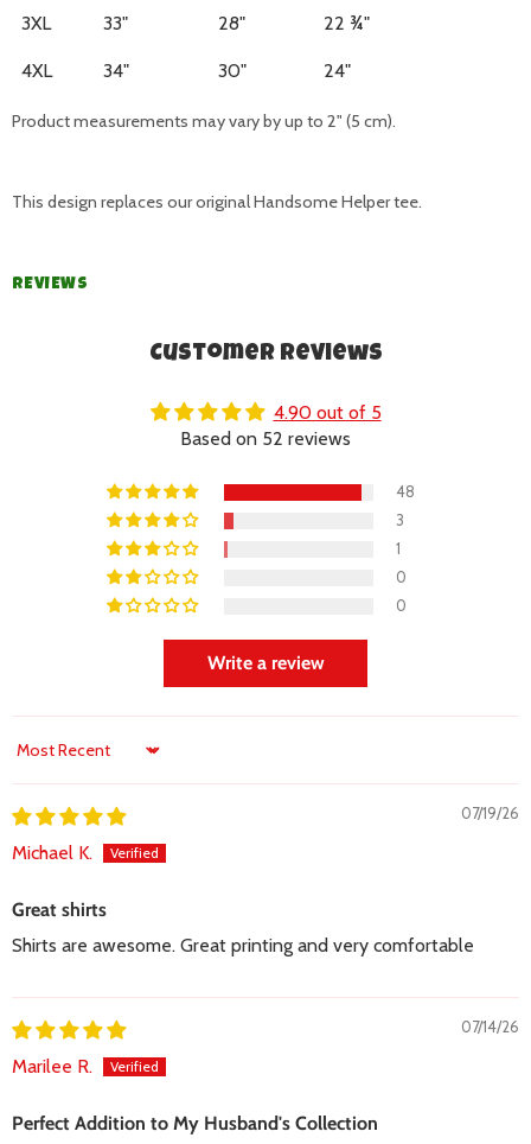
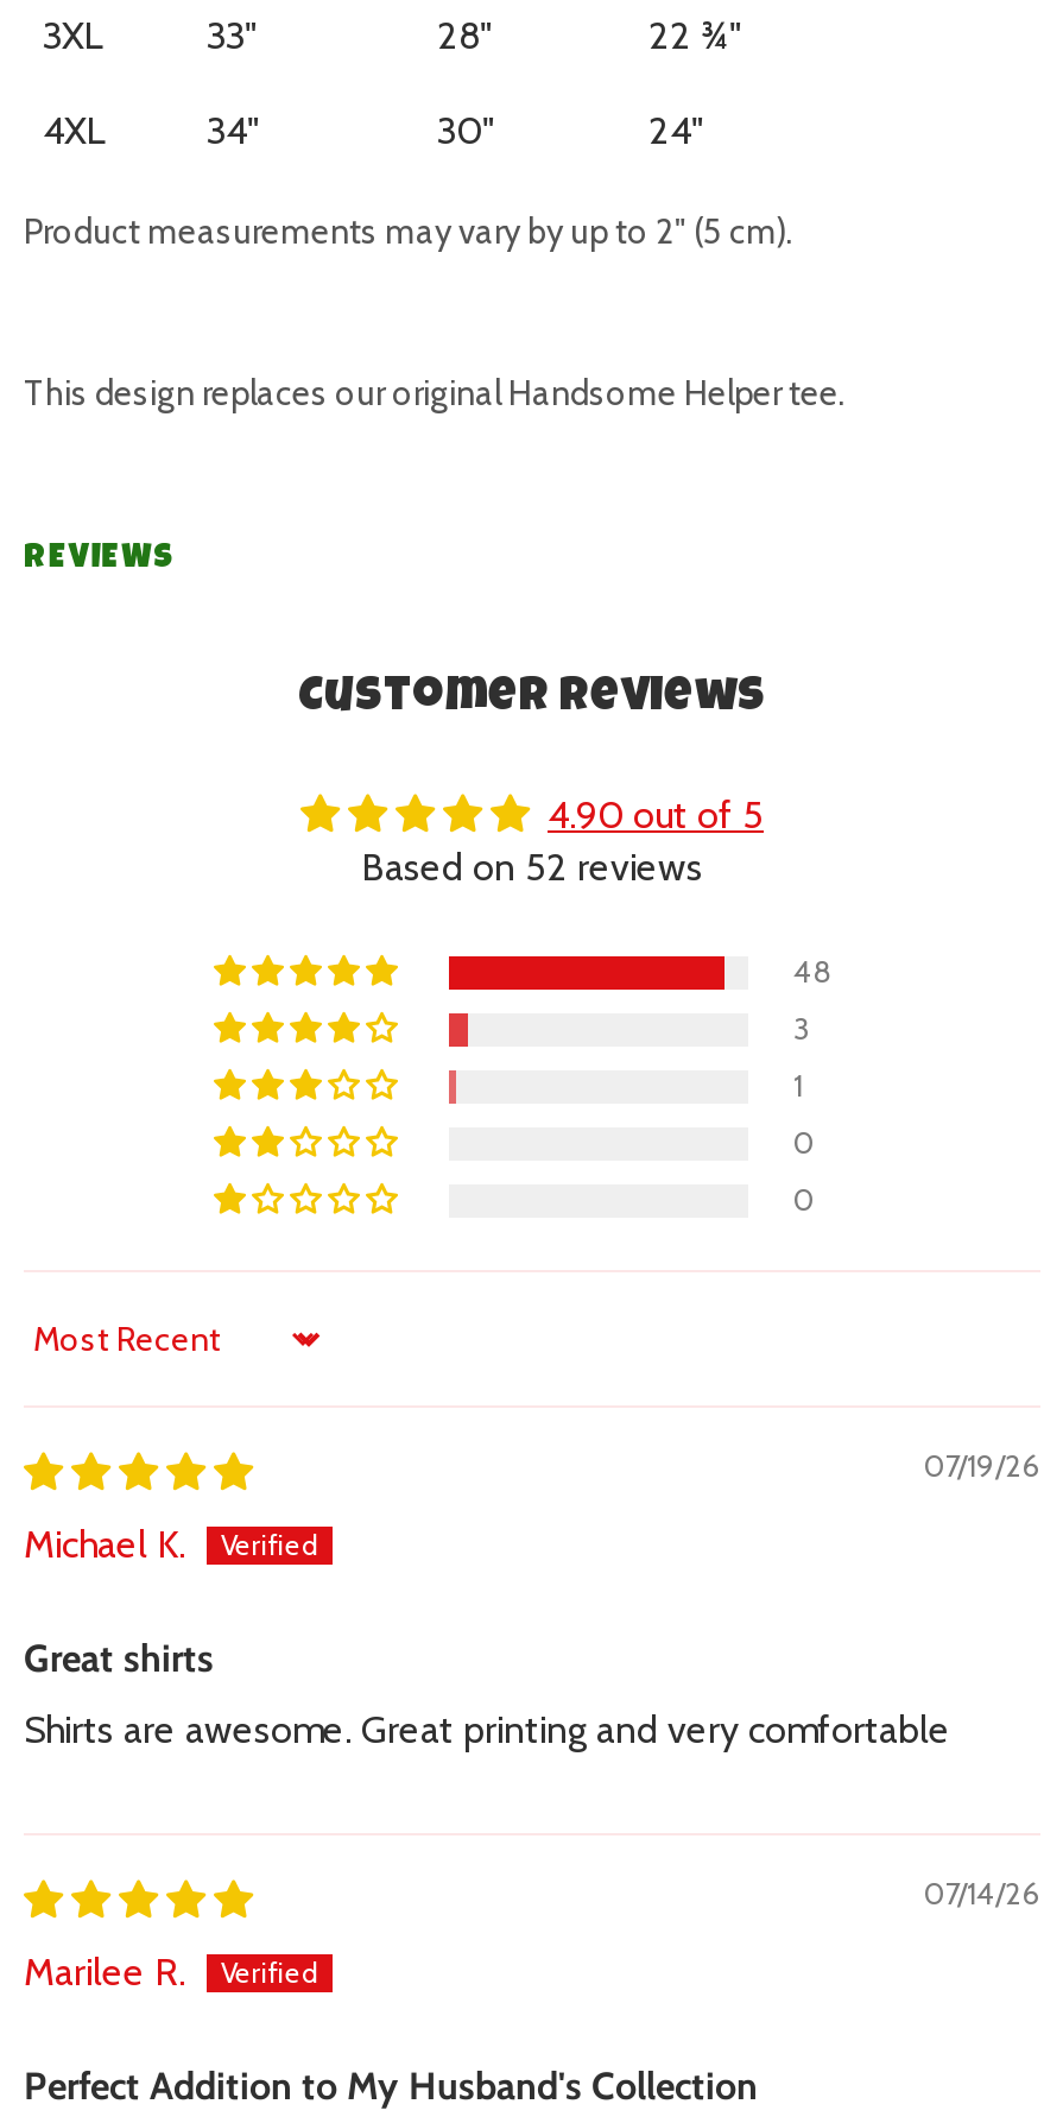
- Write a review
